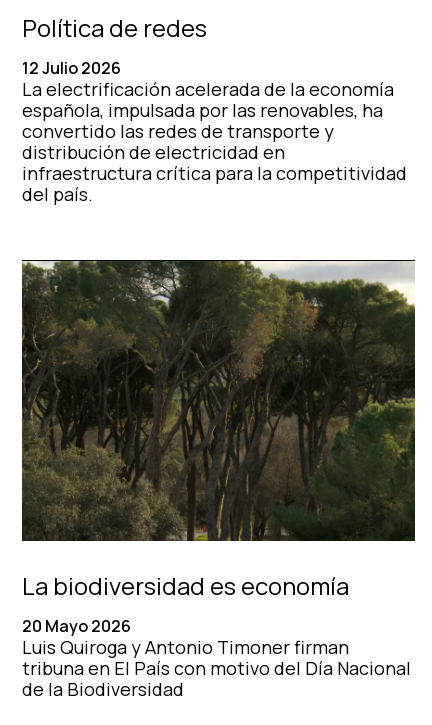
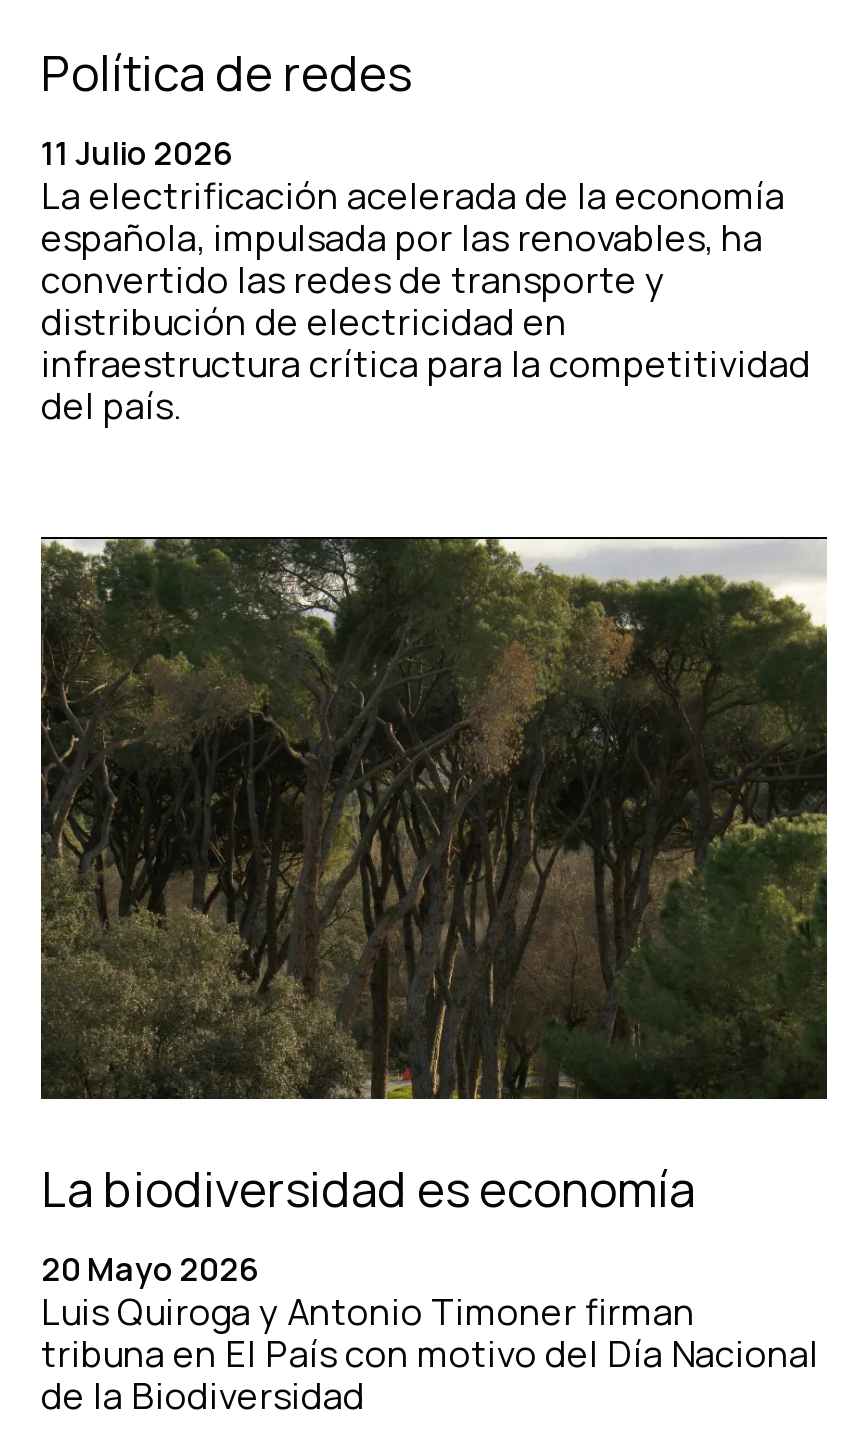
- 12 Julio 2026
+ 11 Julio 2026
